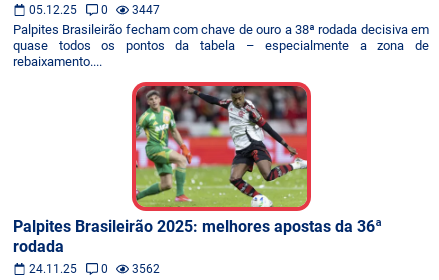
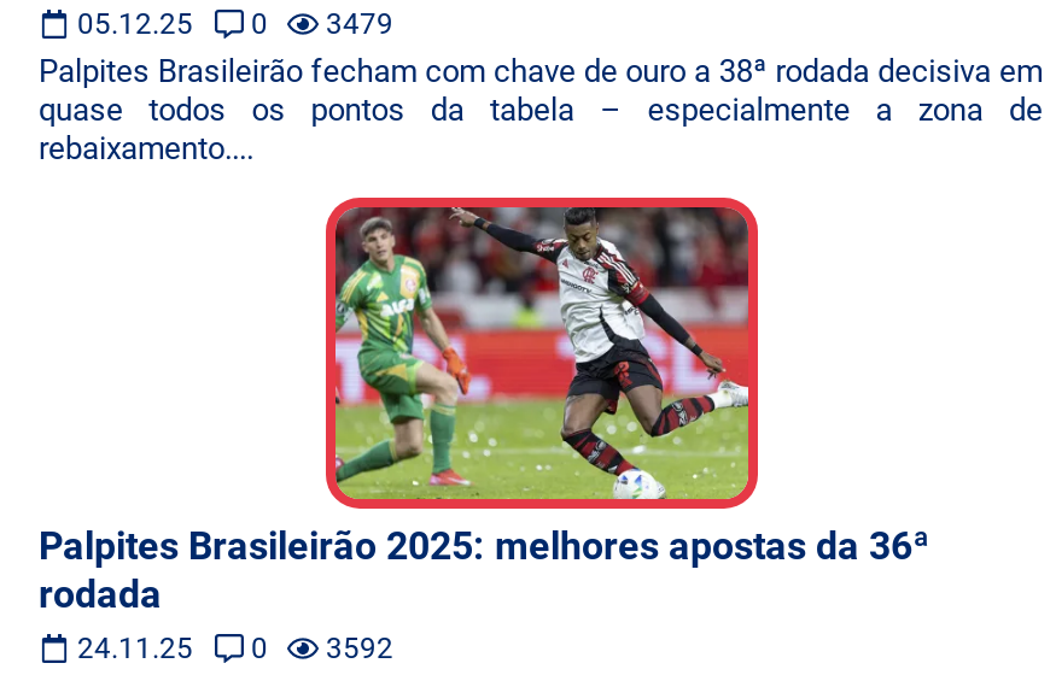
- 05.12.25 0 3447
+ 05.12.25 0 3479

- 24.11.25 0 3562
+ 24.11.25 0 3592
